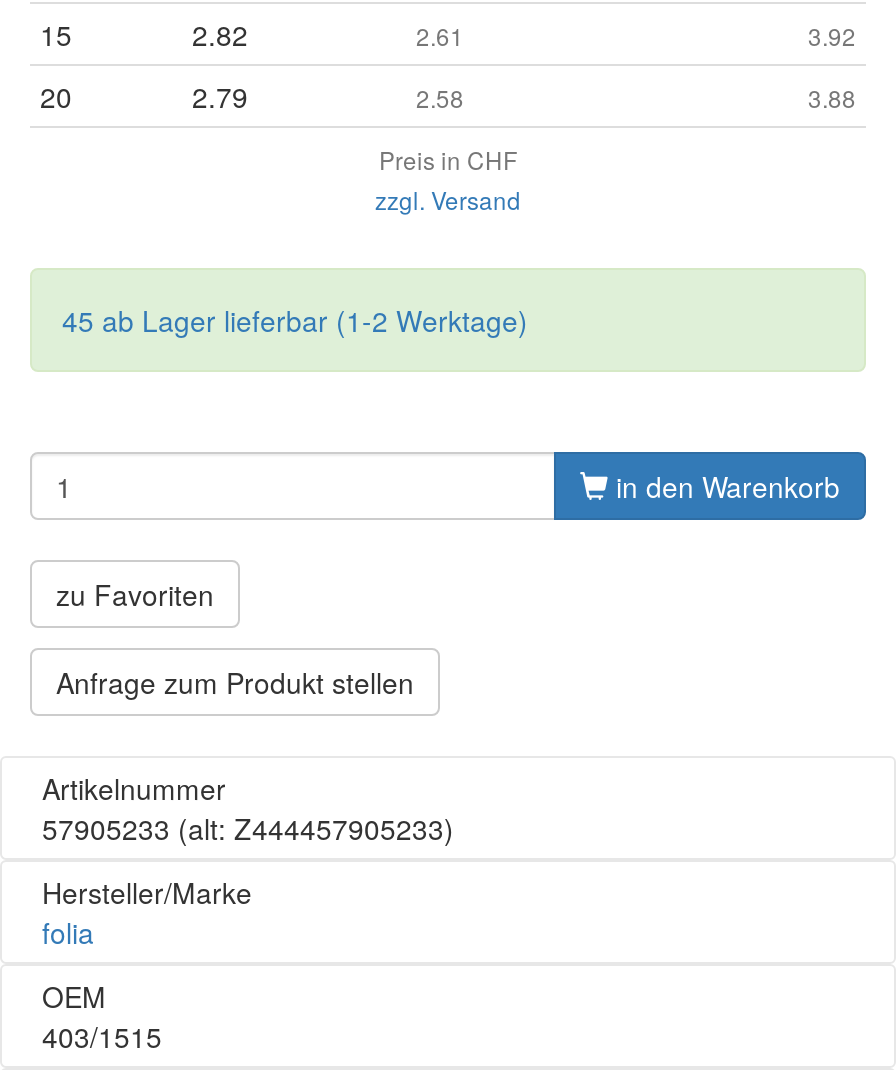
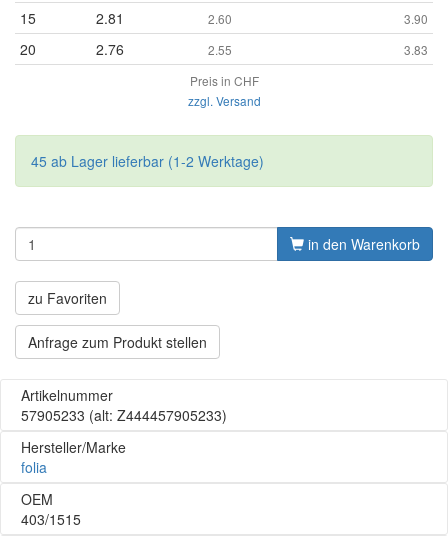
- 2.82
+ 2.81

- 2.61
+ 2.60

- 3.92
+ 3.90

- 2.79
+ 2.76

- 2.58
+ 2.55

- 3.88
+ 3.83
